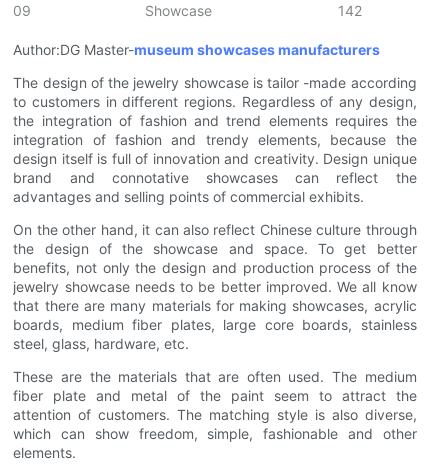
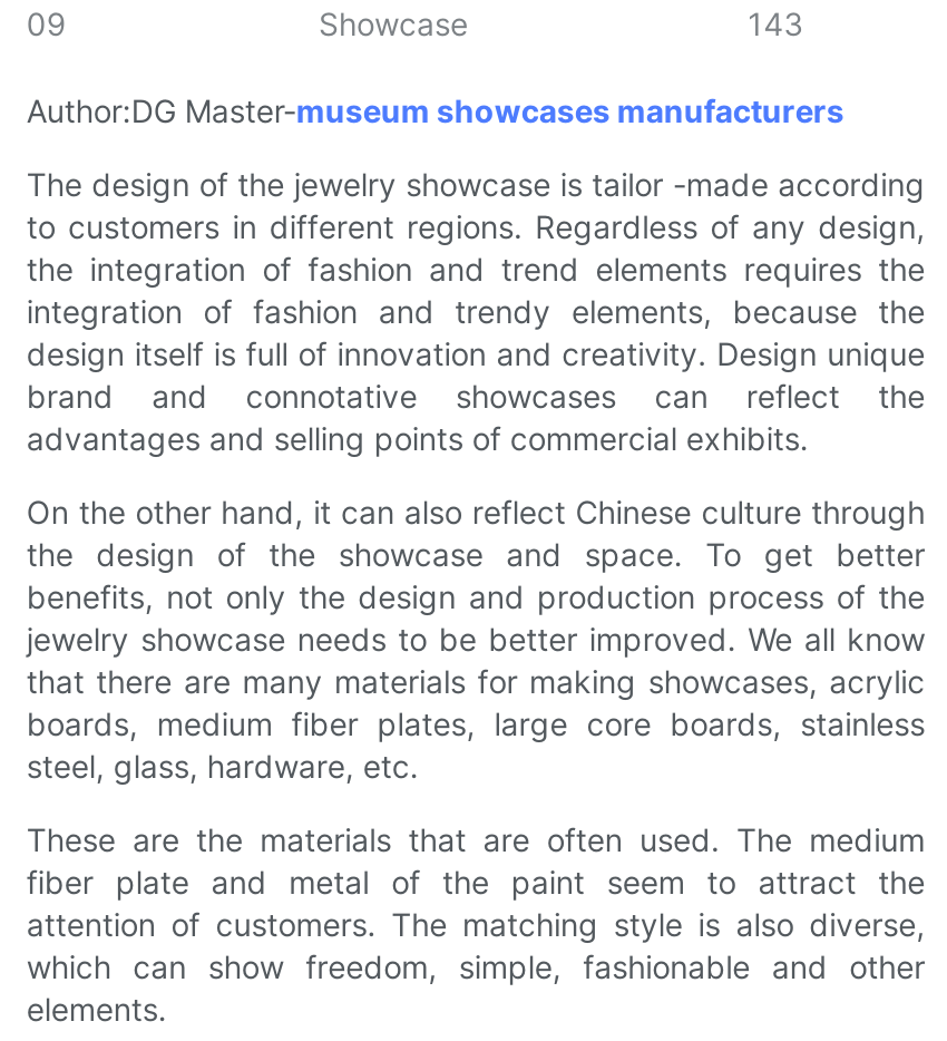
- 142
+ 143
